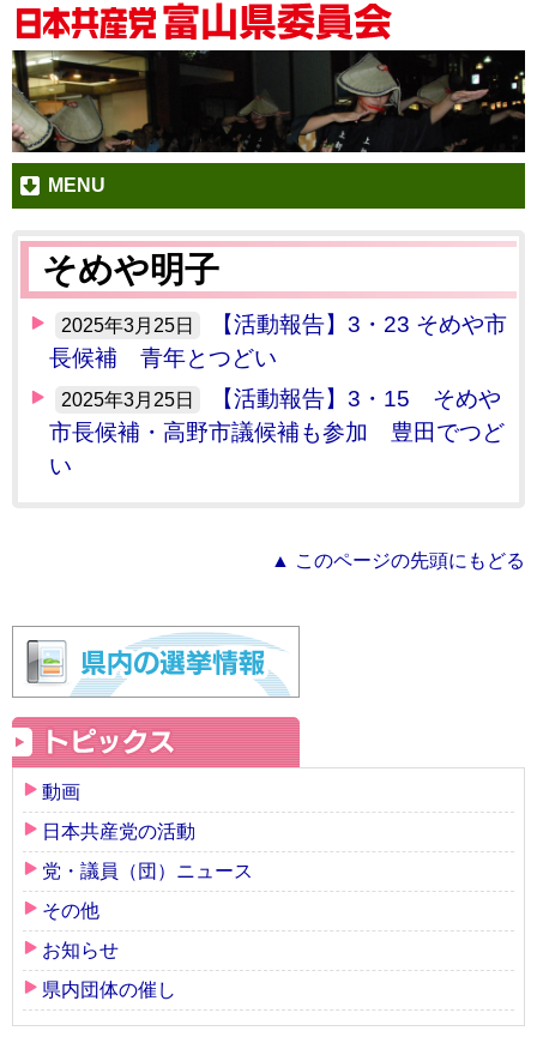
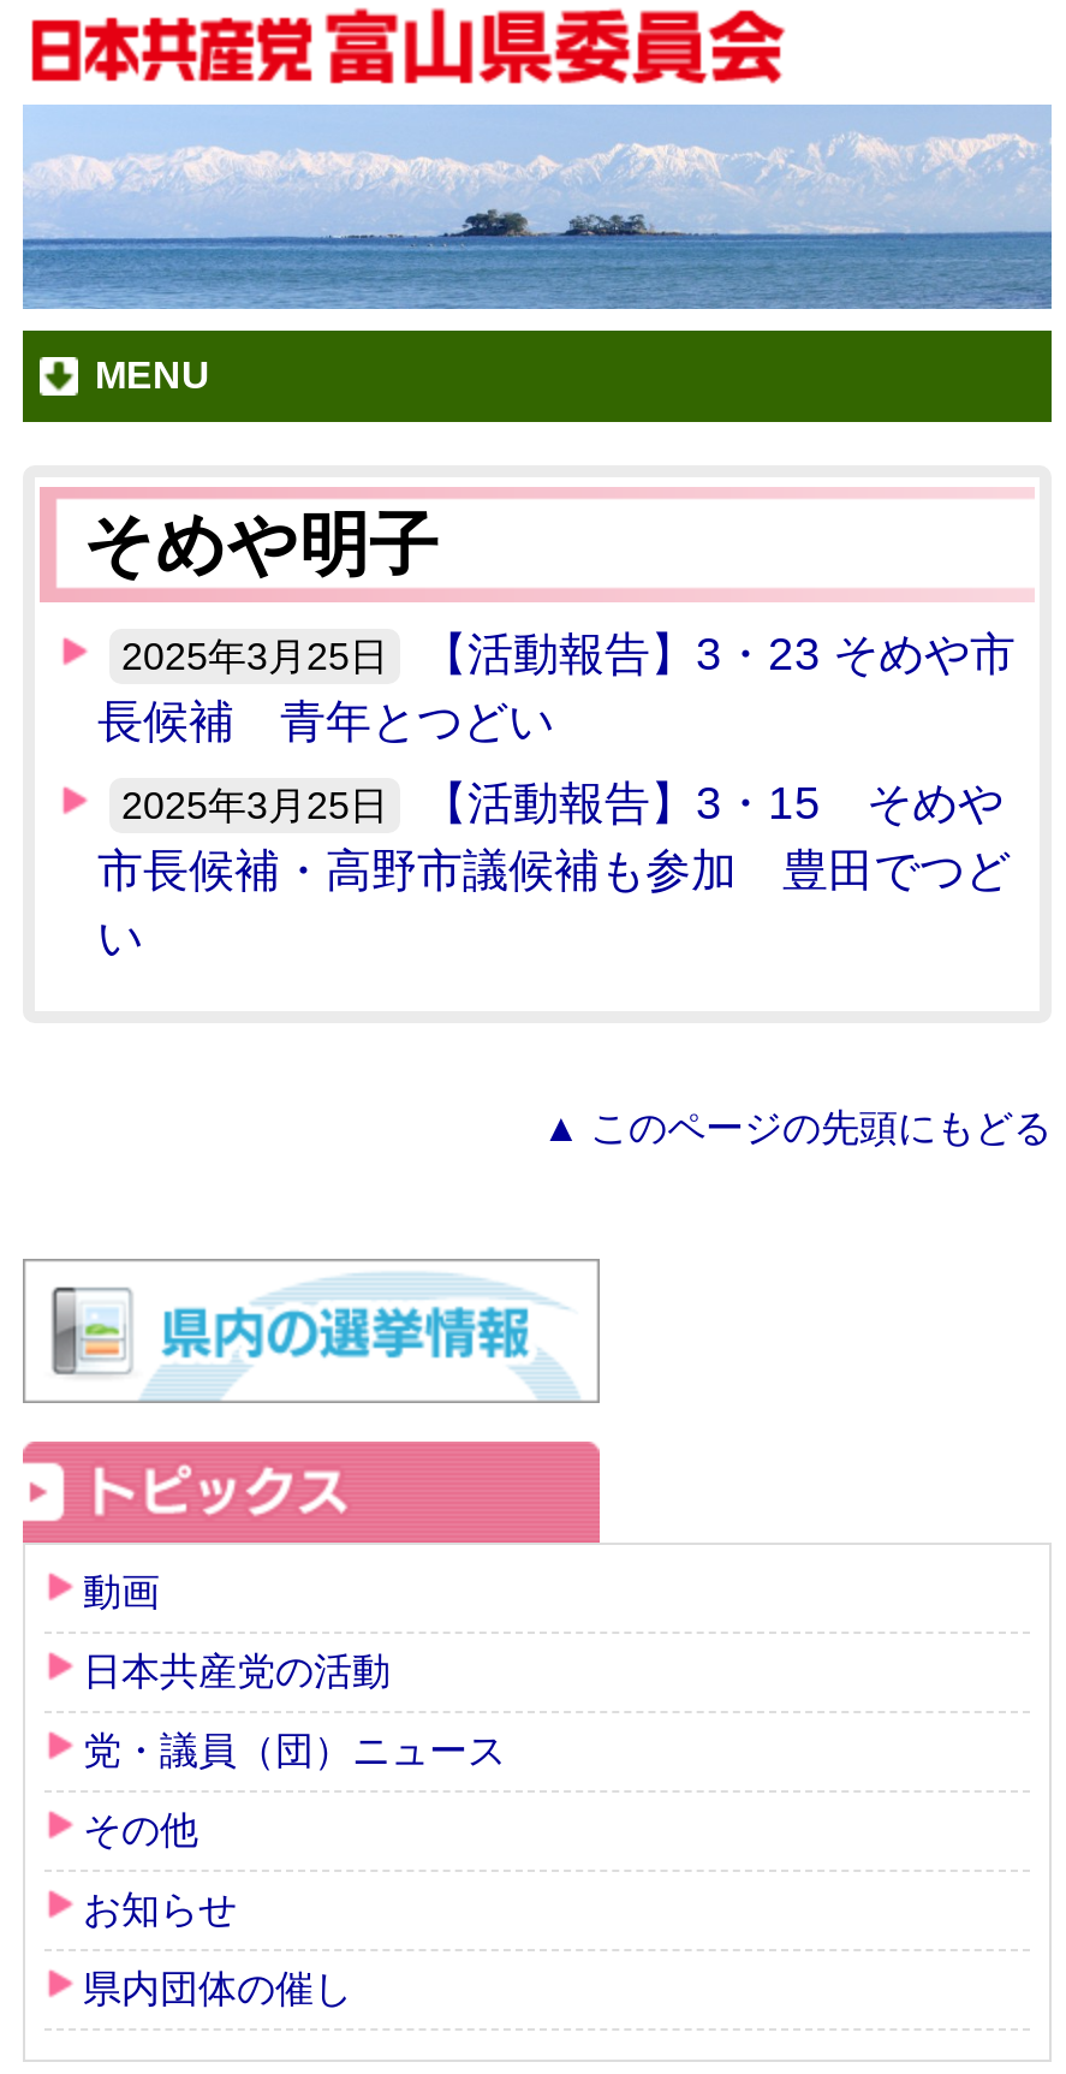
- [image]
+ [image]
